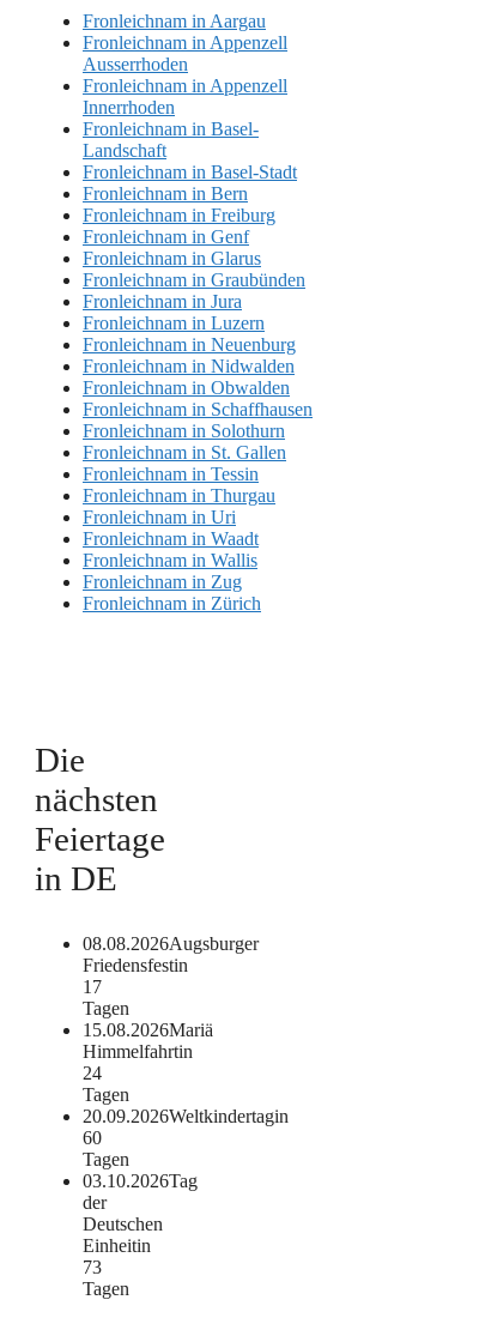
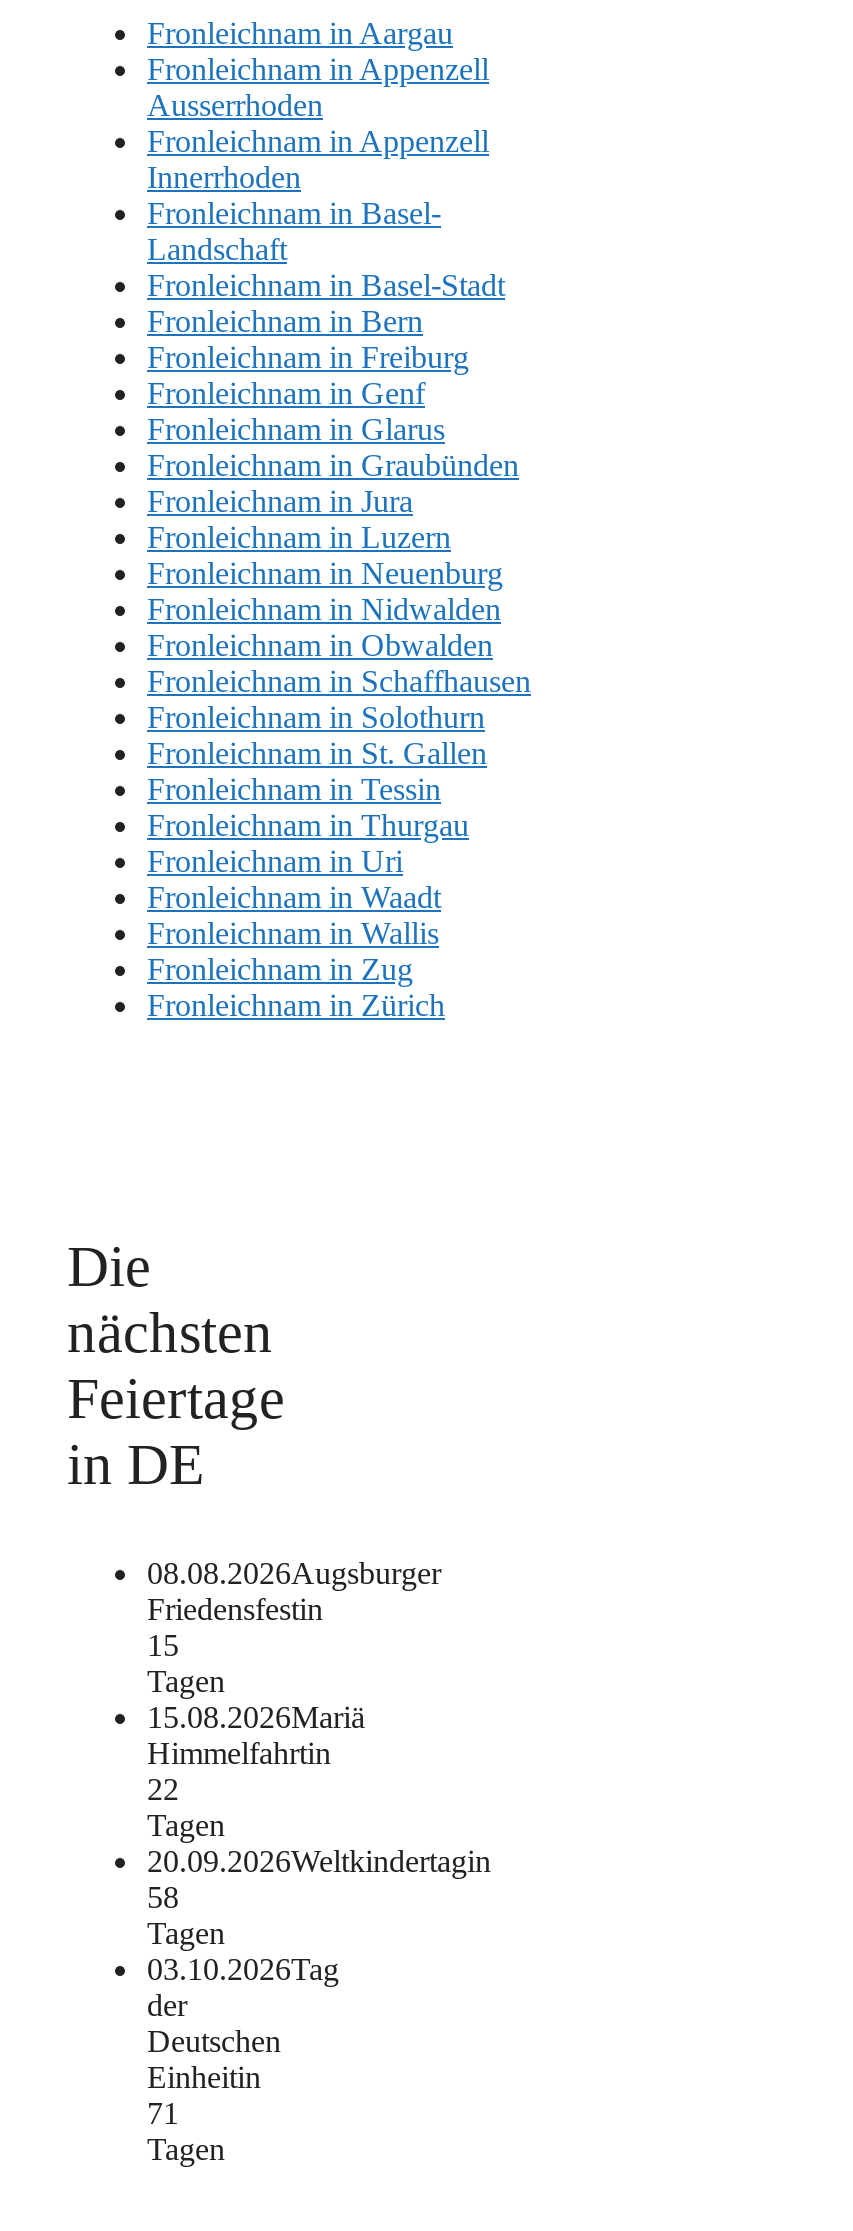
- 17
+ 15

- 24
+ 22

- 60
+ 58

- 73
+ 71
